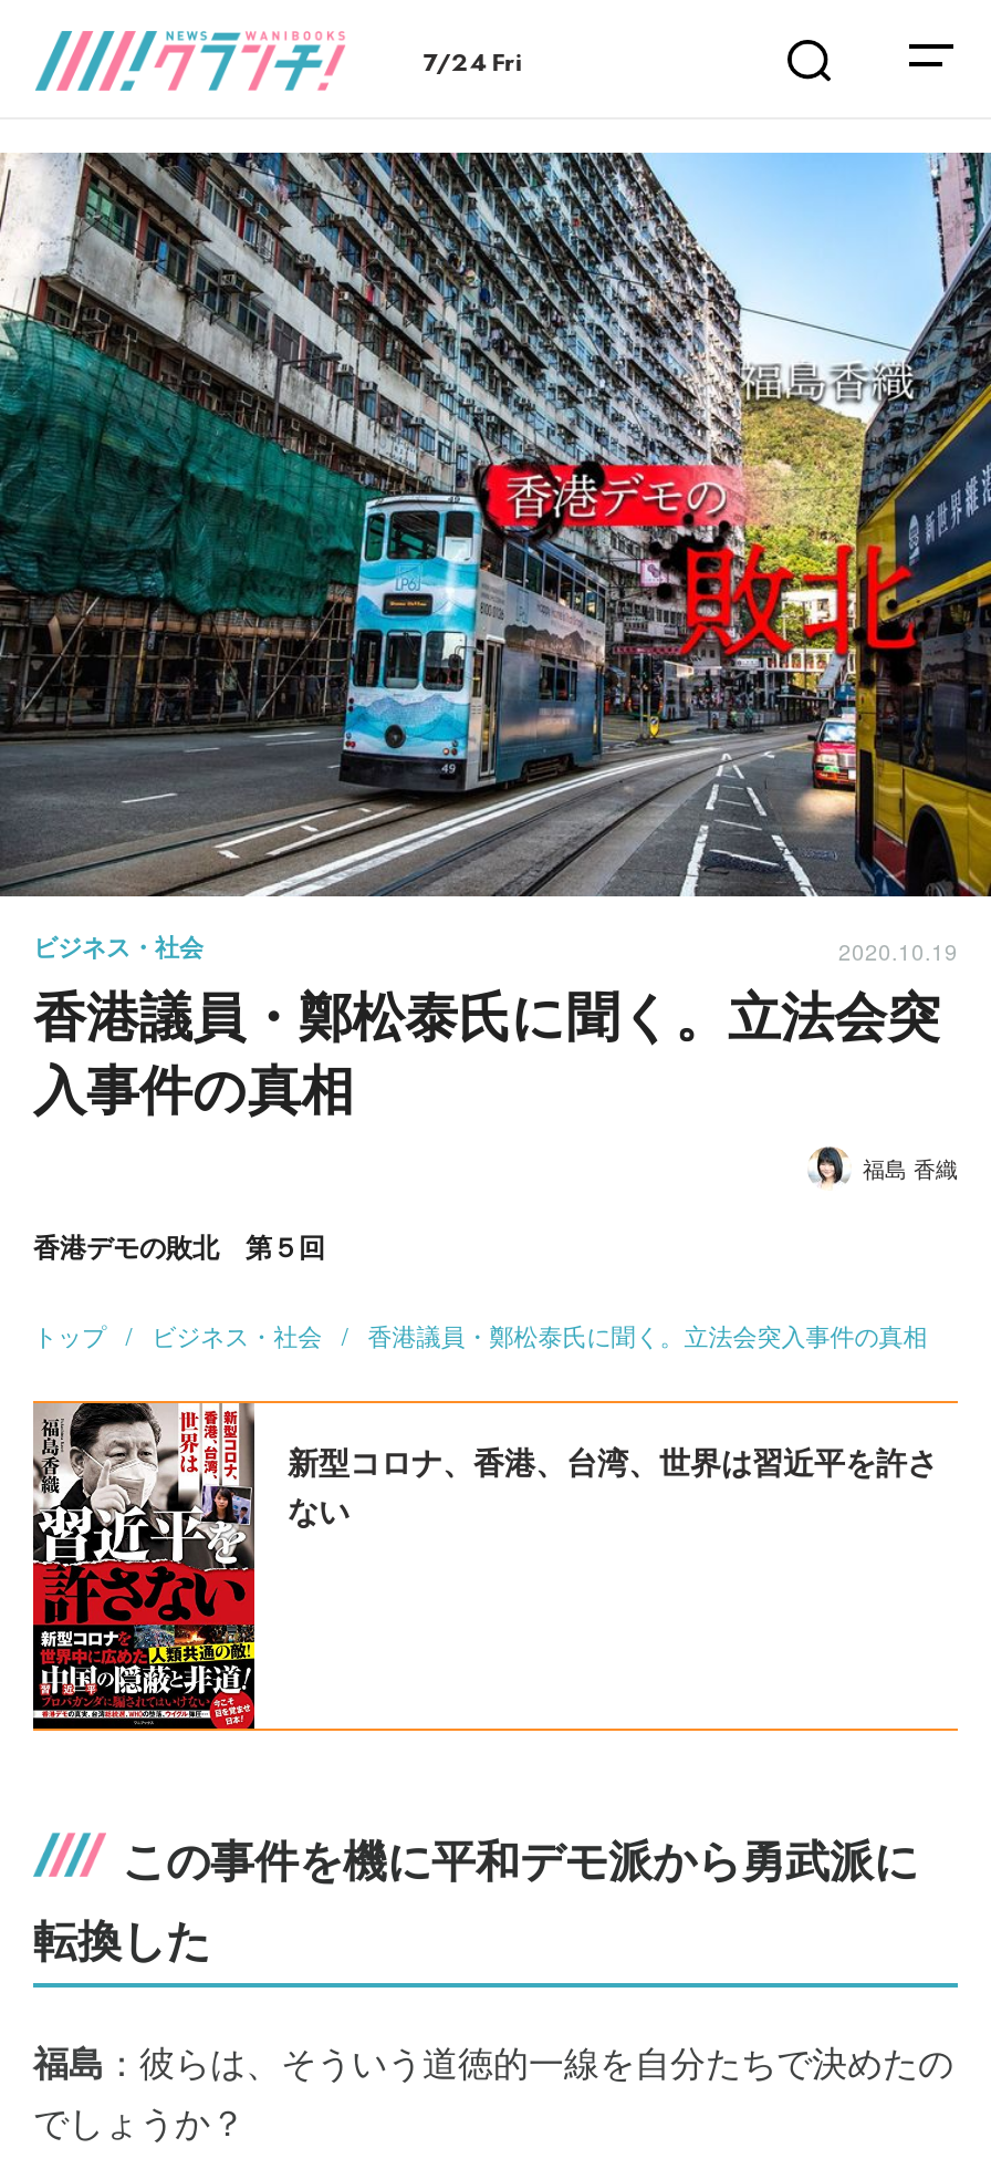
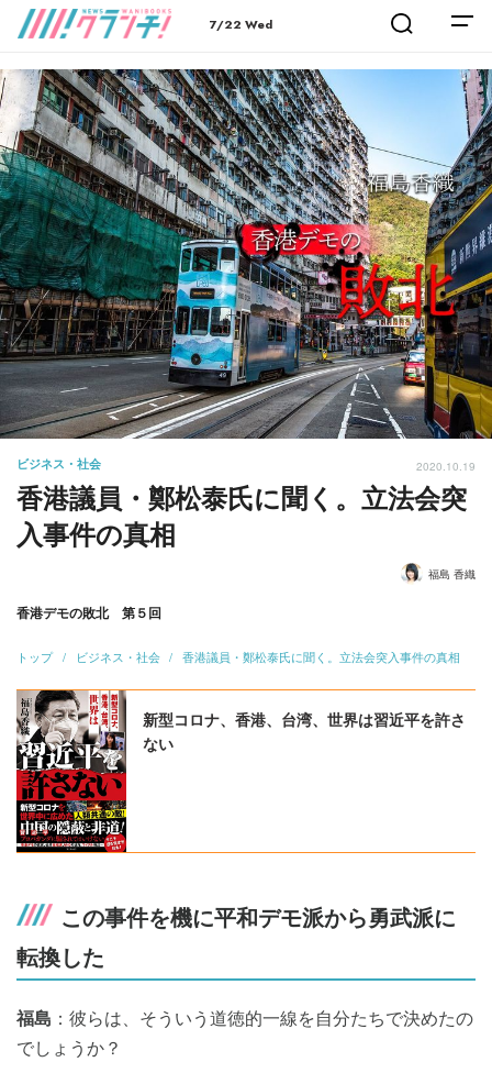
- 7/24 Fri
+ 7/22 Wed
